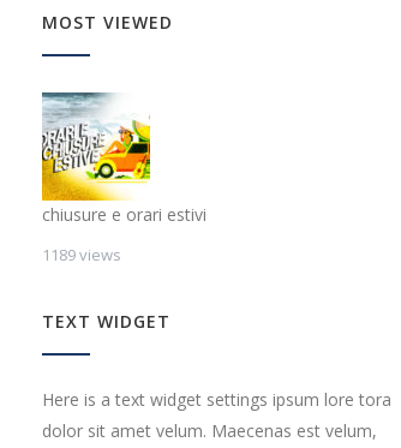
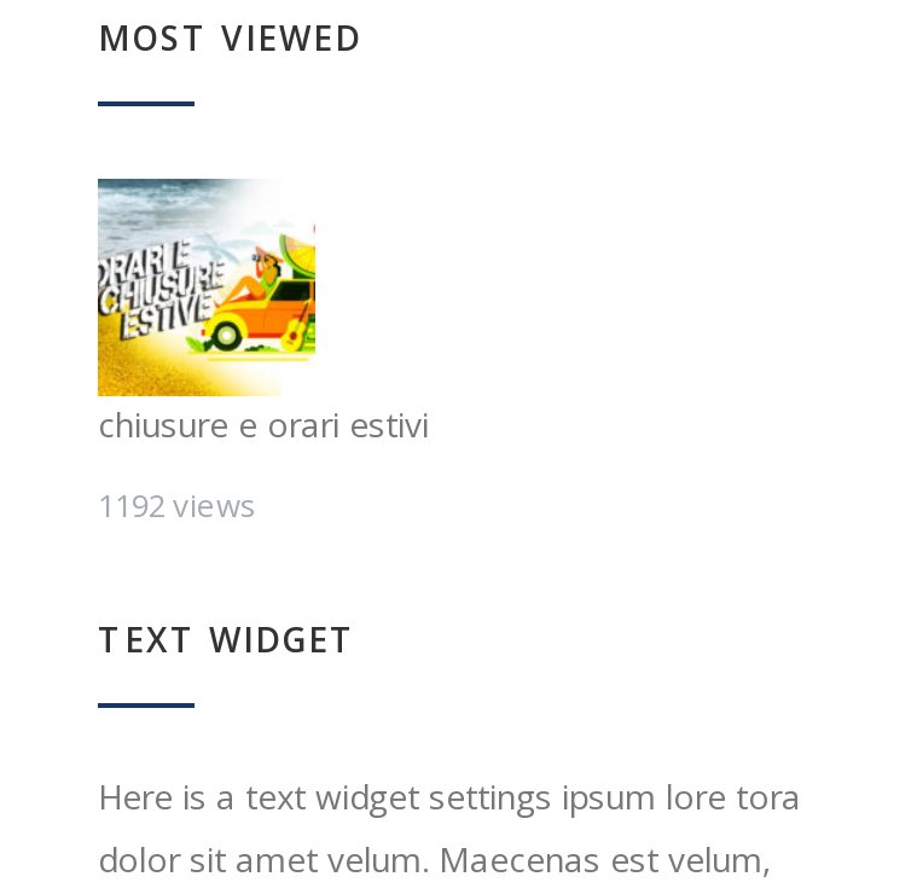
- 1189 views
+ 1192 views
